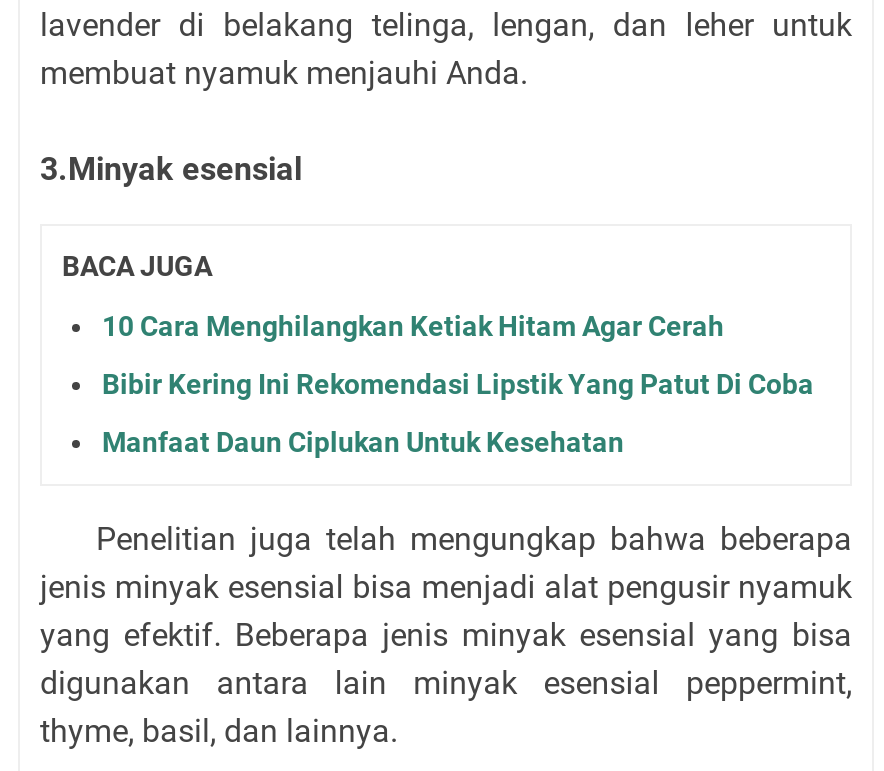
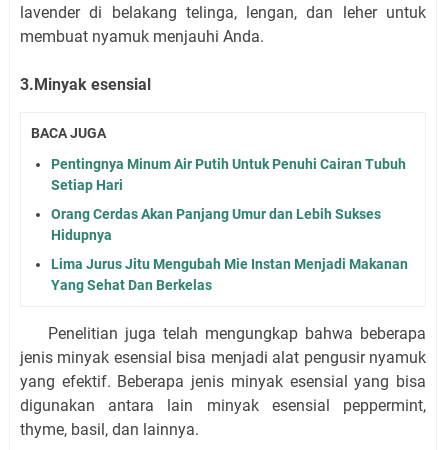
- 10 Cara Menghilangkan Ketiak Hitam Agar Cerah
+ Pentingnya Minum Air Putih Untuk Penuhi Cairan Tubuh
+ Setiap Hari

- Bibir Kering Ini Rekomendasi Lipstik Yang Patut Di Coba
+ Orang Cerdas Akan Panjang Umur dan Lebih Sukses
+ Hidupnya

- Manfaat Daun Ciplukan Untuk Kesehatan
+ Lima Jurus Jitu Mengubah Mie Instan Menjadi Makanan
+ Yang Sehat Dan Berkelas
